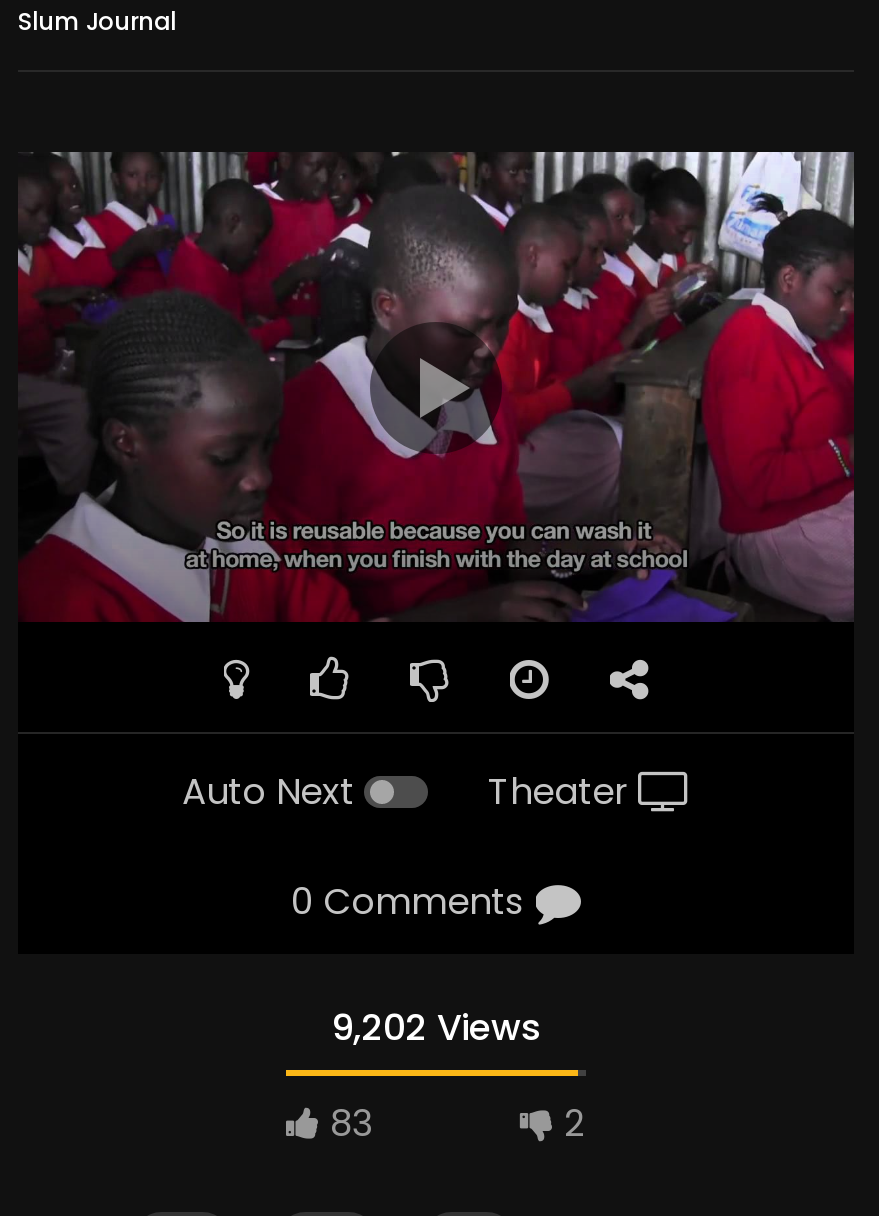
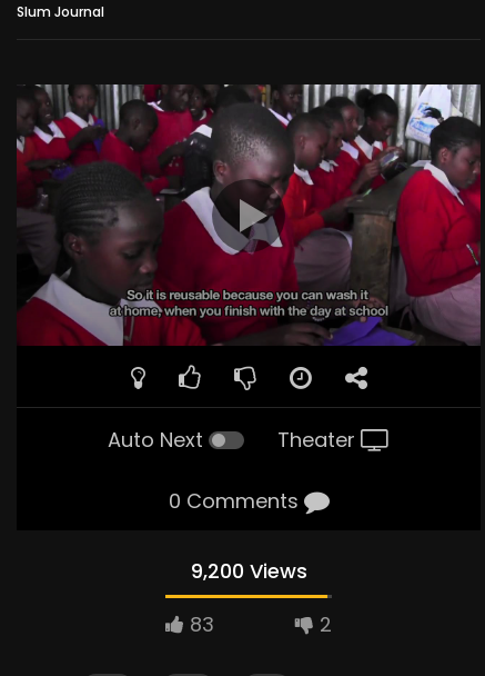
- 9,202 Views
+ 9,200 Views
